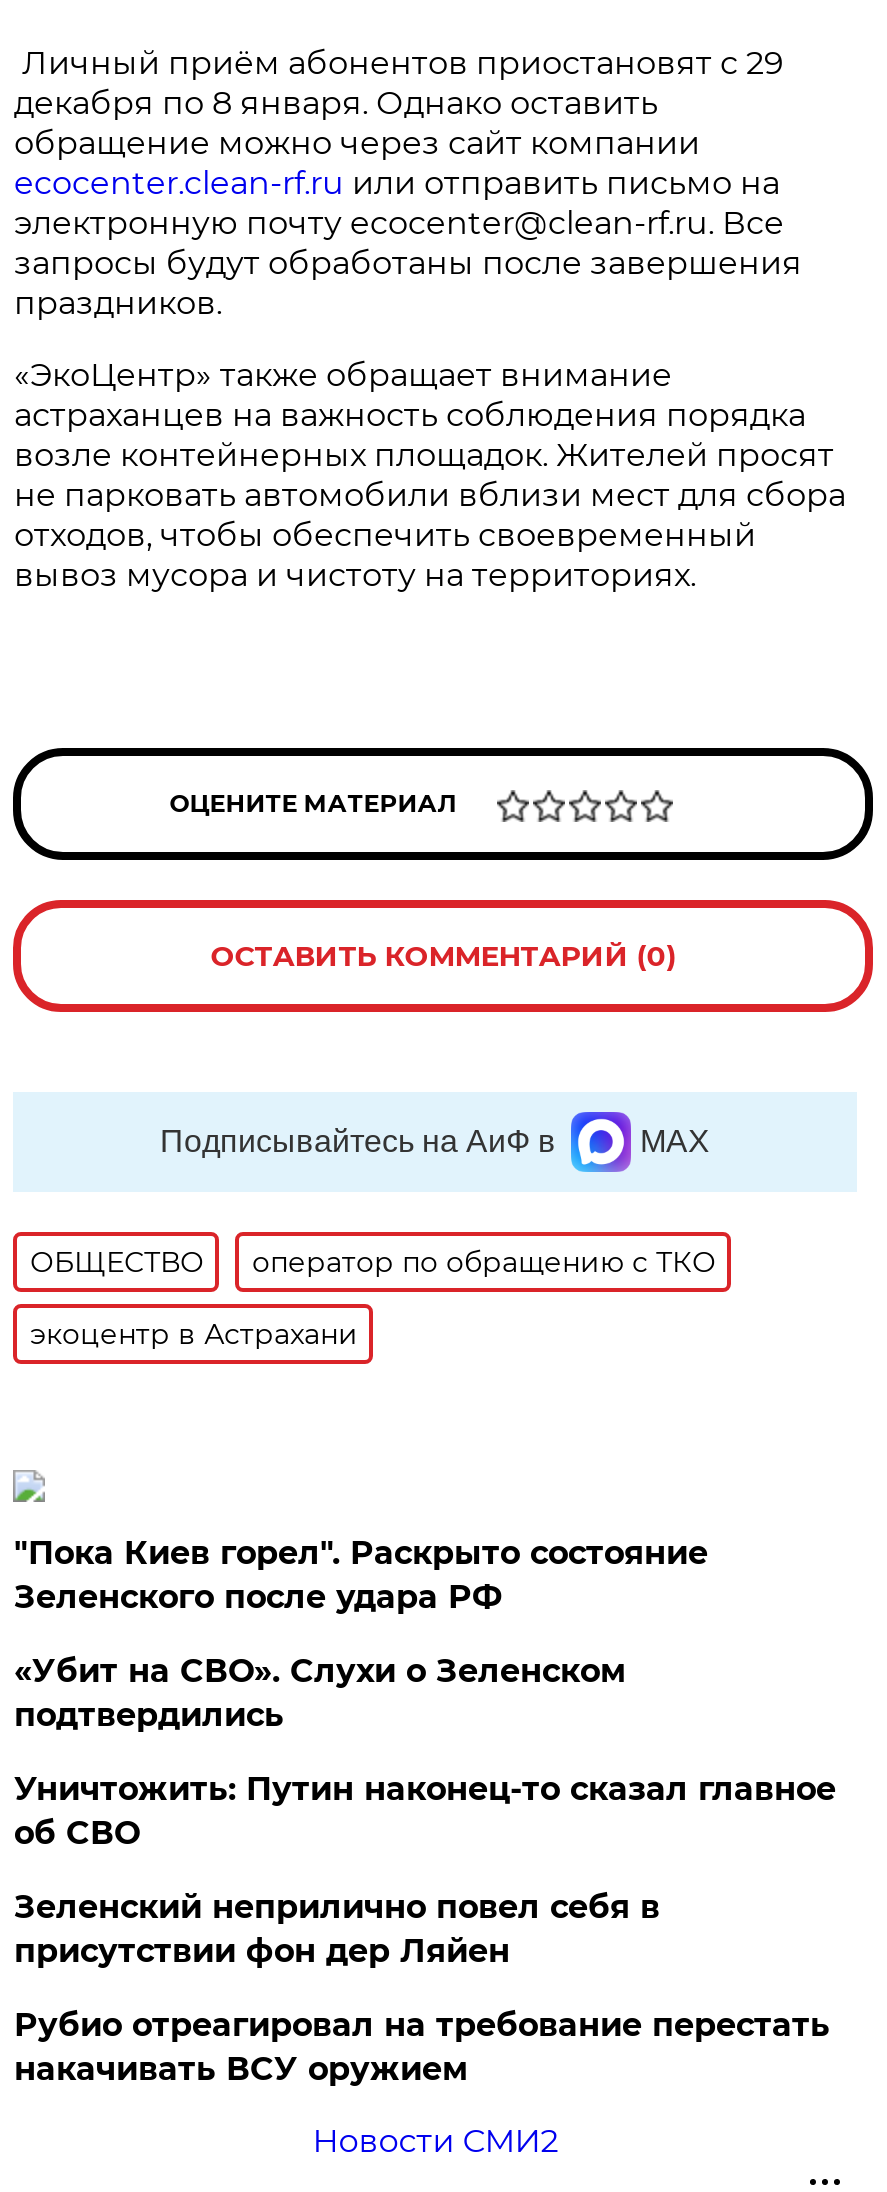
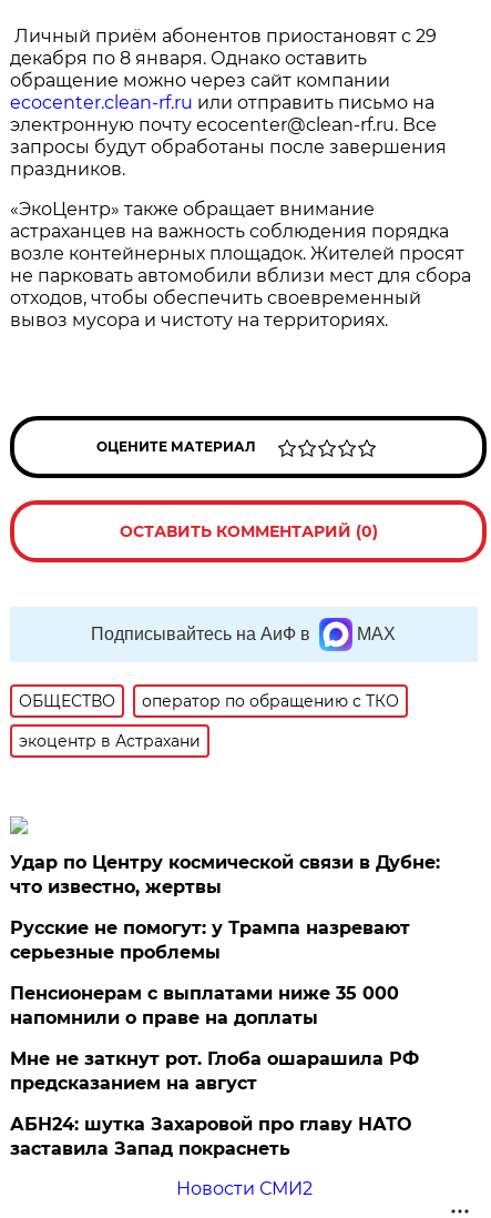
- "Пока Киев горел". Раскрыто состояние
- Зеленского после удара РФ
+ Удар по Центру космической связи в Дубне:
+ что известно, жертвы

- «Убит на СВО». Слухи о Зеленском
- подтвердились
+ Русские не помогут: у Трампа назревают
+ серьезные проблемы

- Уничтожить: Путин наконец-то сказал главное
- об СВО
+ Пенсионерам с выплатами ниже 35 000
+ напомнили о праве на доплаты

- Зеленский неприлично повел cебя в
- присутствии фон дер Ляйен
+ Мне не заткнут рот. Глоба ошарашила РФ
+ предсказанием на август

- Рубио отреагировал на требование перестать
- накачивать ВСУ оружием
+ АБН24: шутка Захаровой про главу НАТО
+ заставила Запад покраснеть
